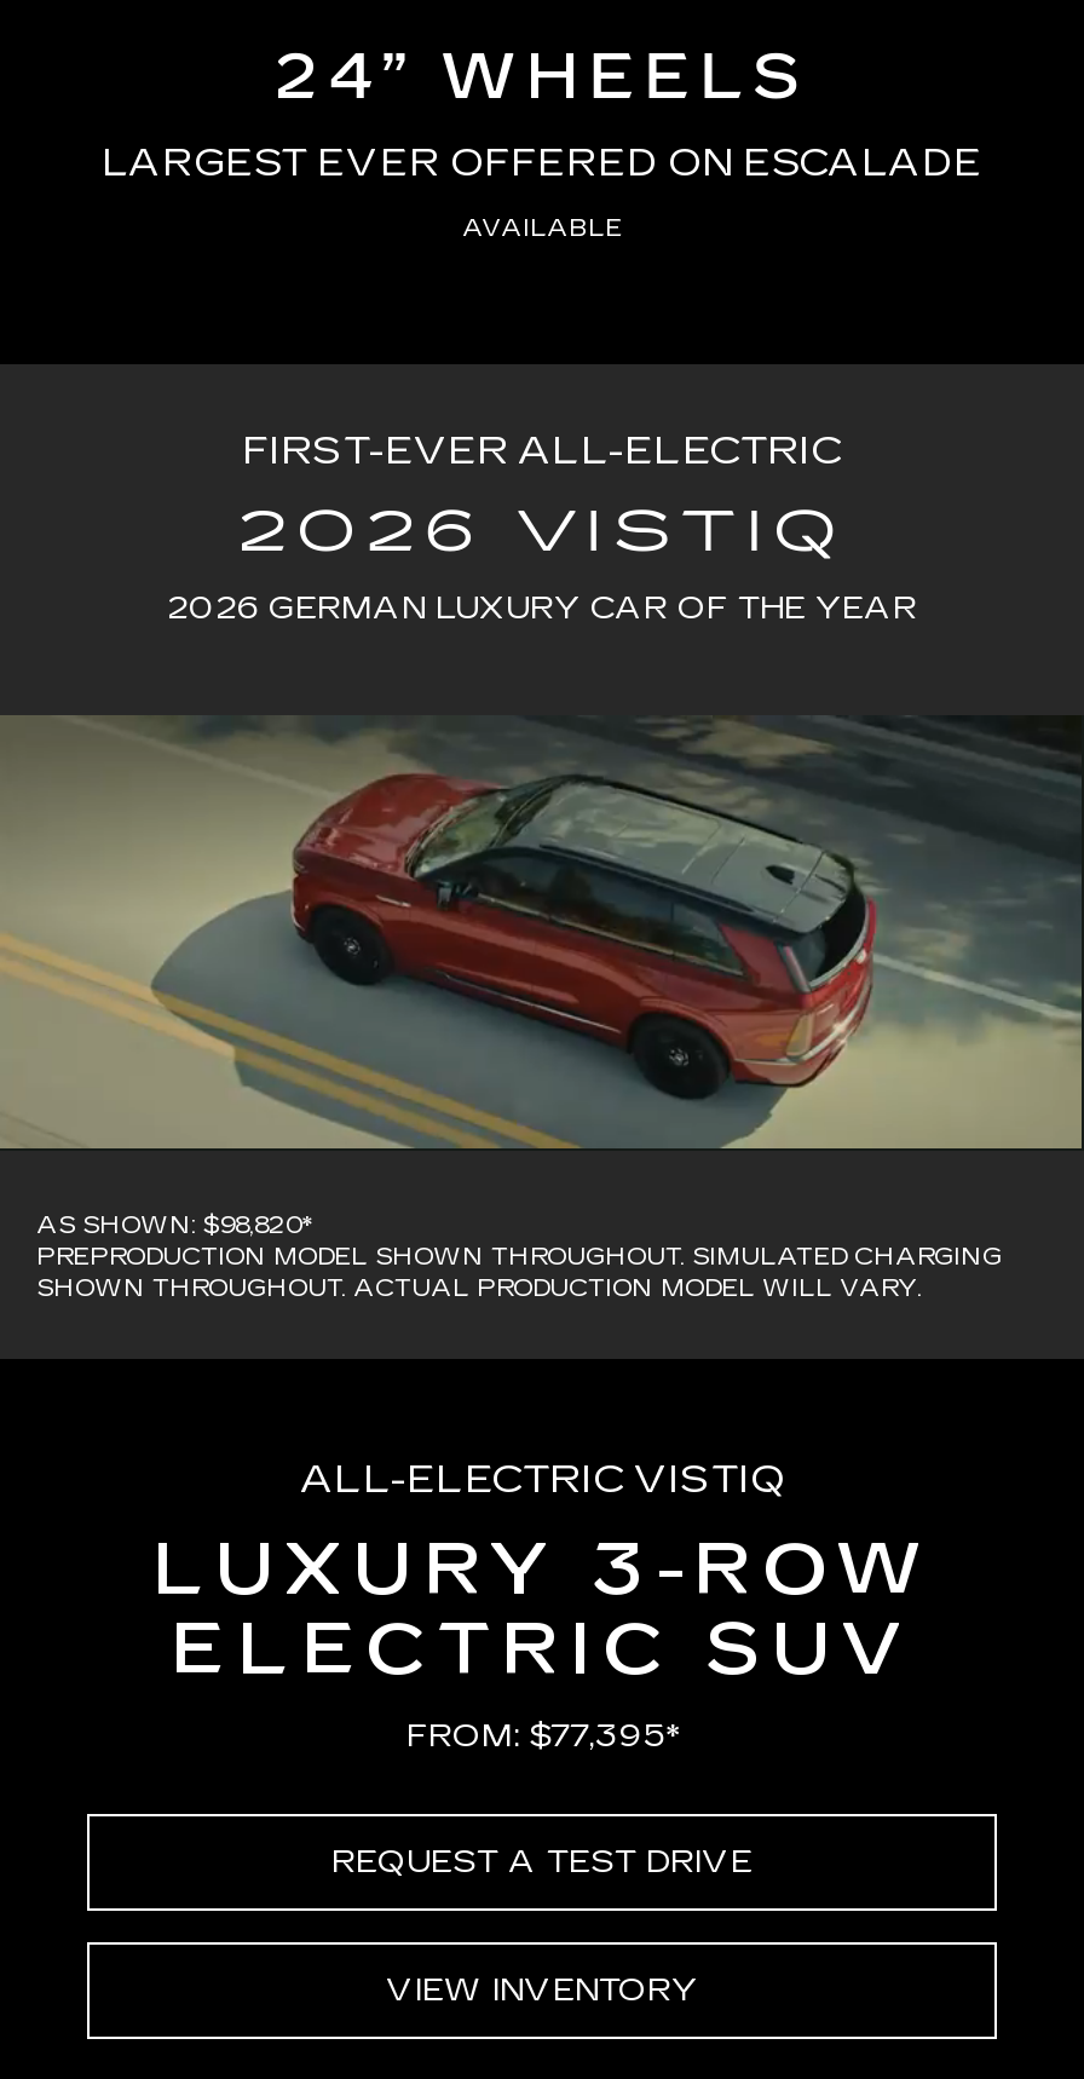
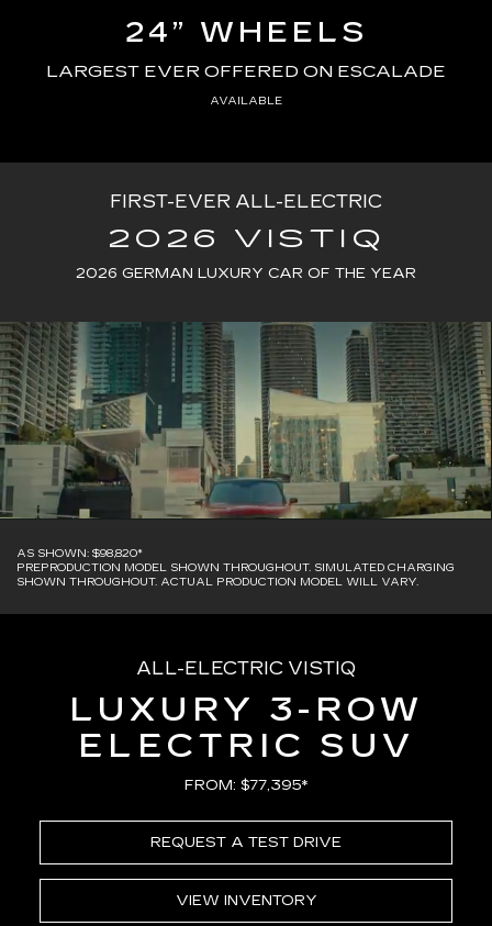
- [image]
+ [image]
